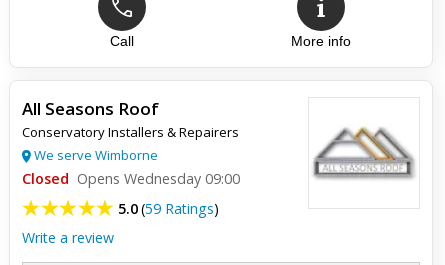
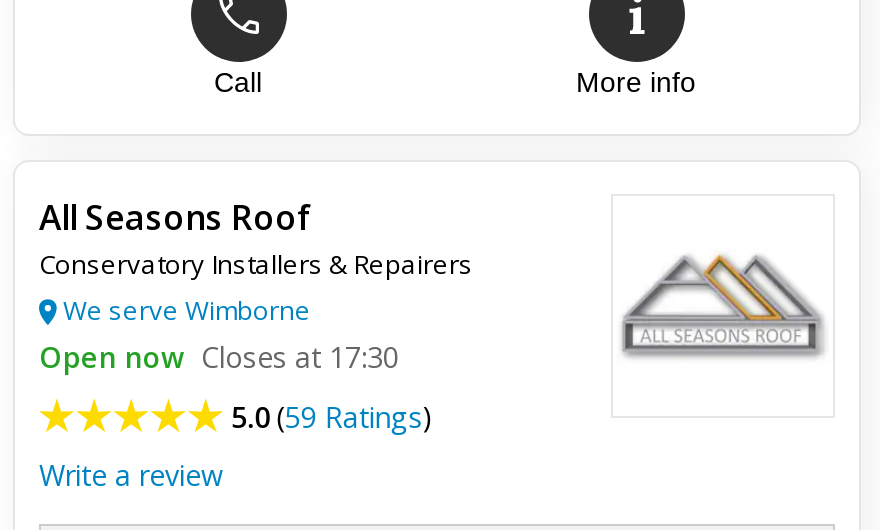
- Closed Opens Wednesday 09:00
+ Open now Closes at 17:30
